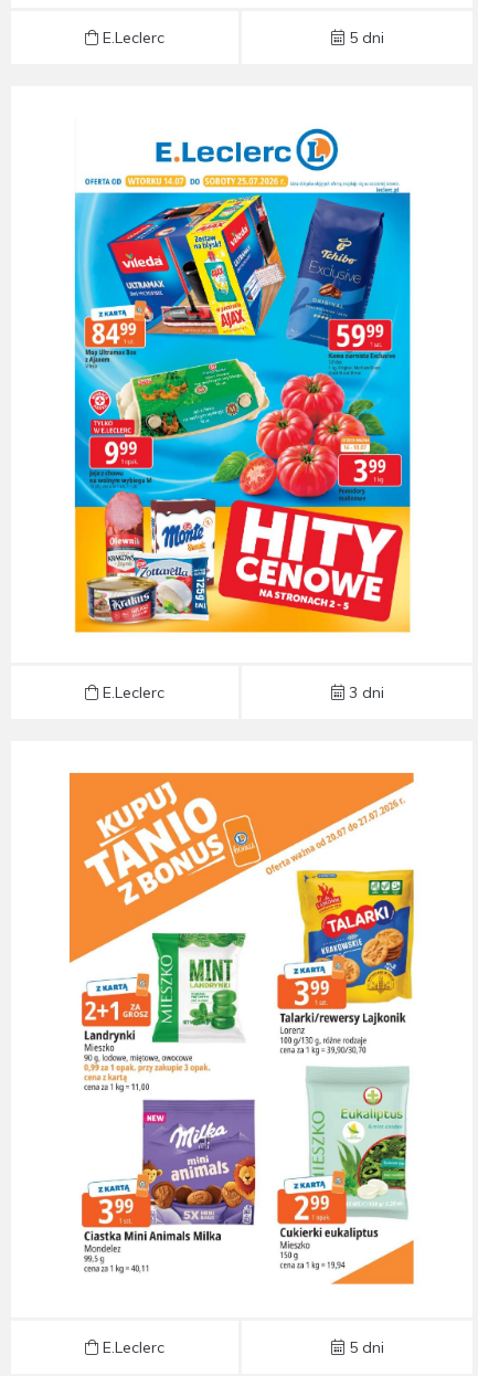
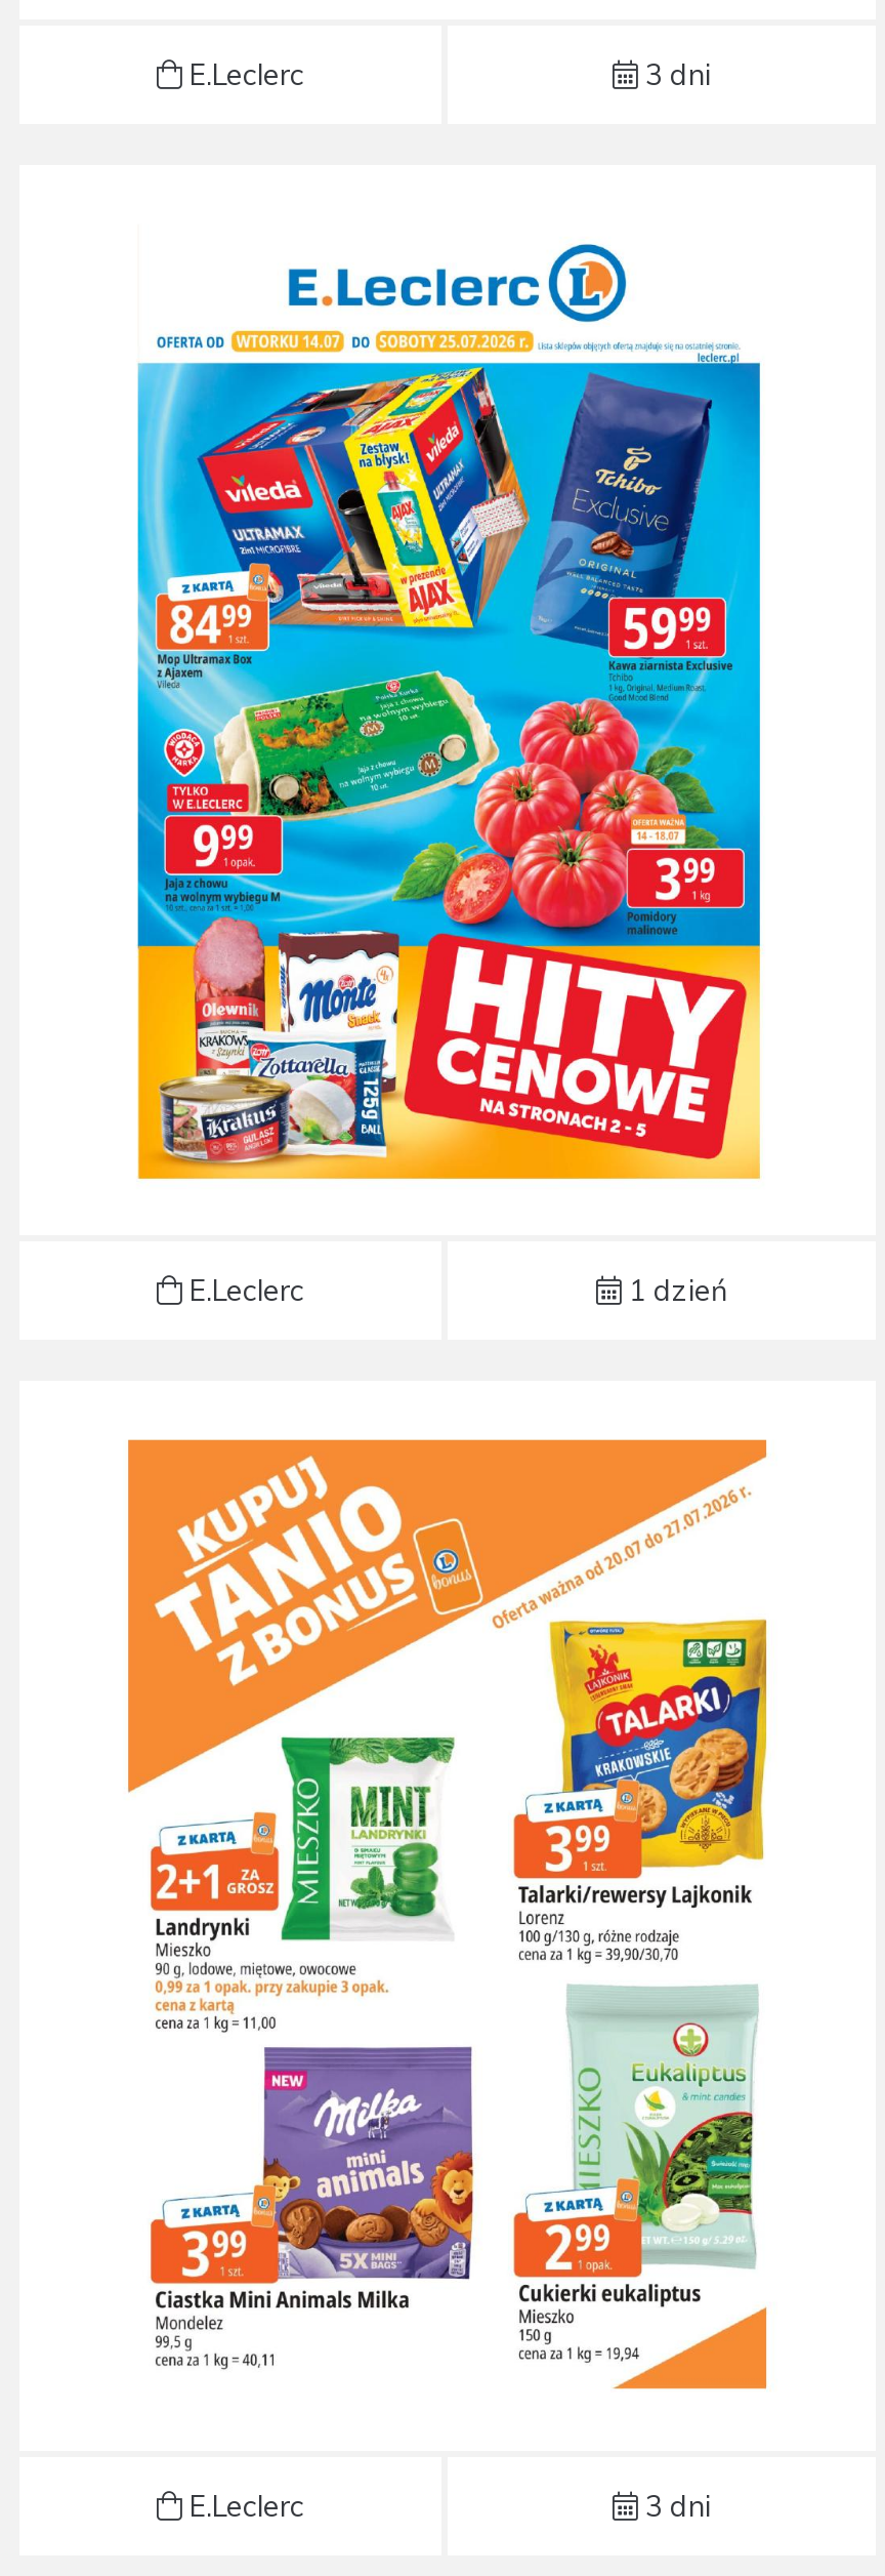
- 5 dni
+ 3 dni

- 3 dni
+ 1 dzień

- 5 dni
+ 3 dni
